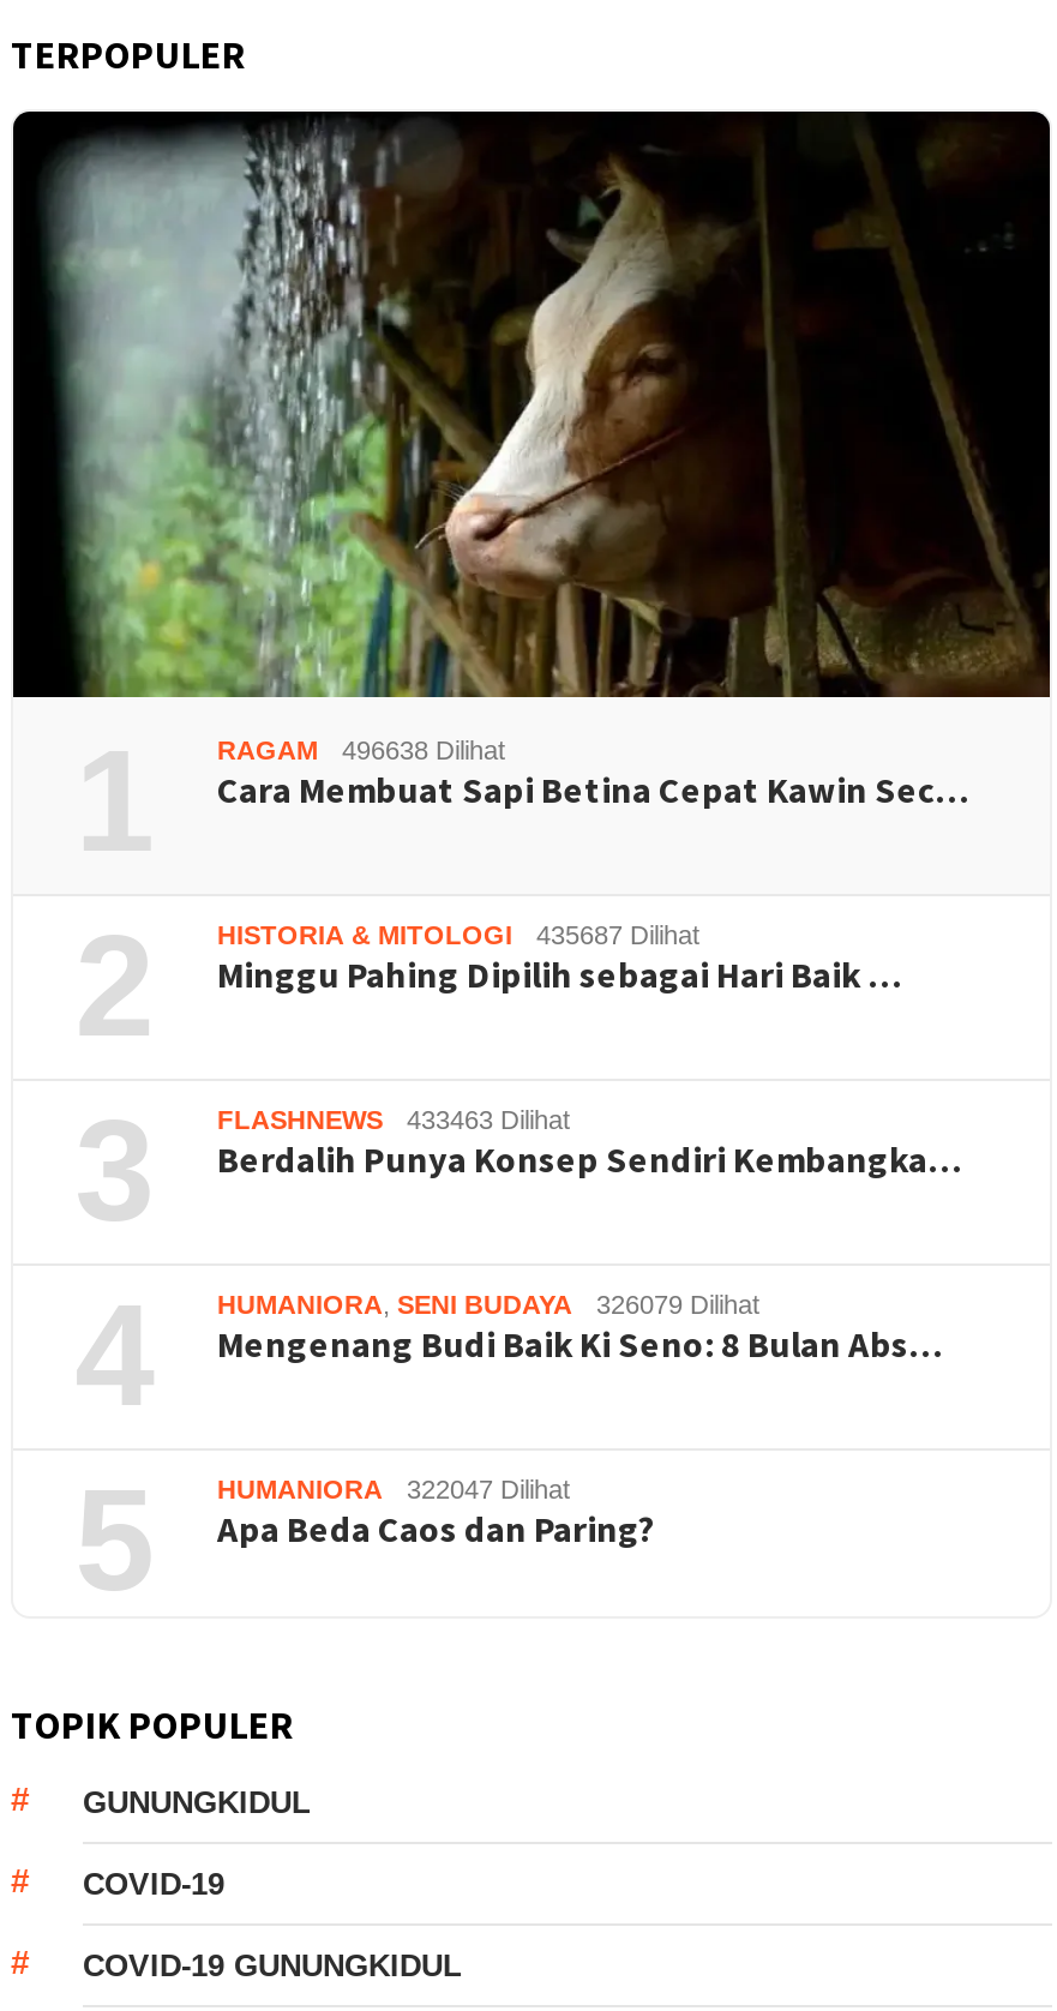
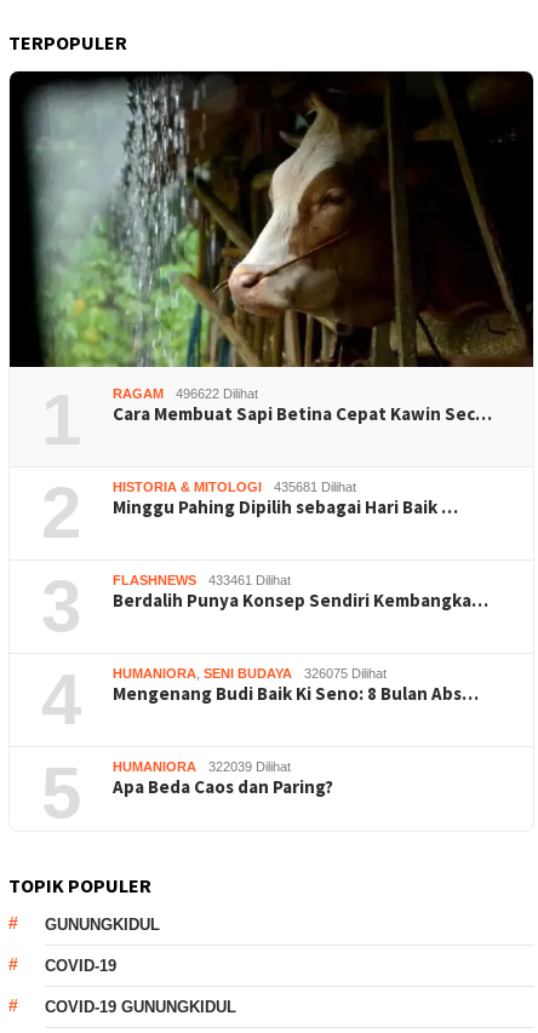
- RAGAM 496638 Dilihat
+ RAGAM 496622 Dilihat

- HISTORIA & MITOLOGI 435687 Dilihat
+ HISTORIA & MITOLOGI 435681 Dilihat

- FLASHNEWS 433463 Dilihat
+ FLASHNEWS 433461 Dilihat

- HUMANIORA, SENI BUDAYA 326079 Dilihat
+ HUMANIORA, SENI BUDAYA 326075 Dilihat

- HUMANIORA 322047 Dilihat
+ HUMANIORA 322039 Dilihat
